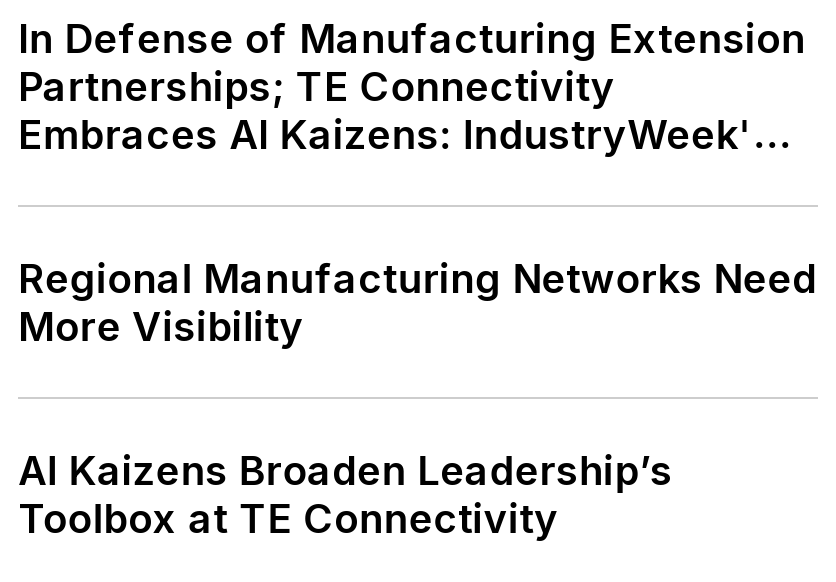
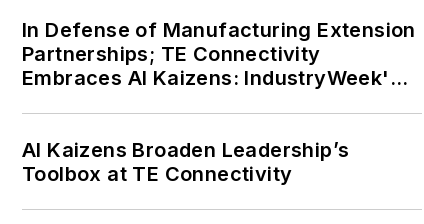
- Regional Manufacturing Networks Need
- More Visibility
